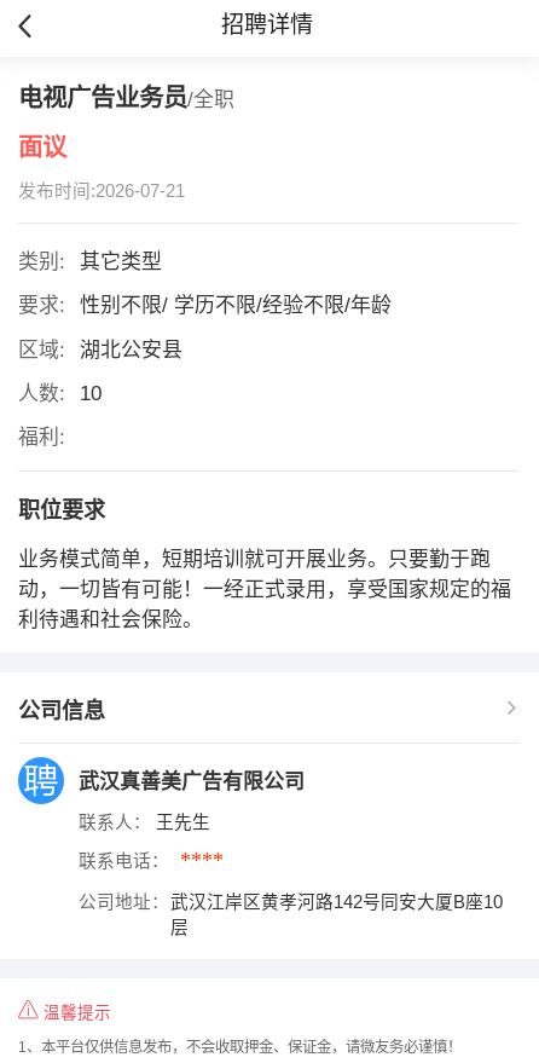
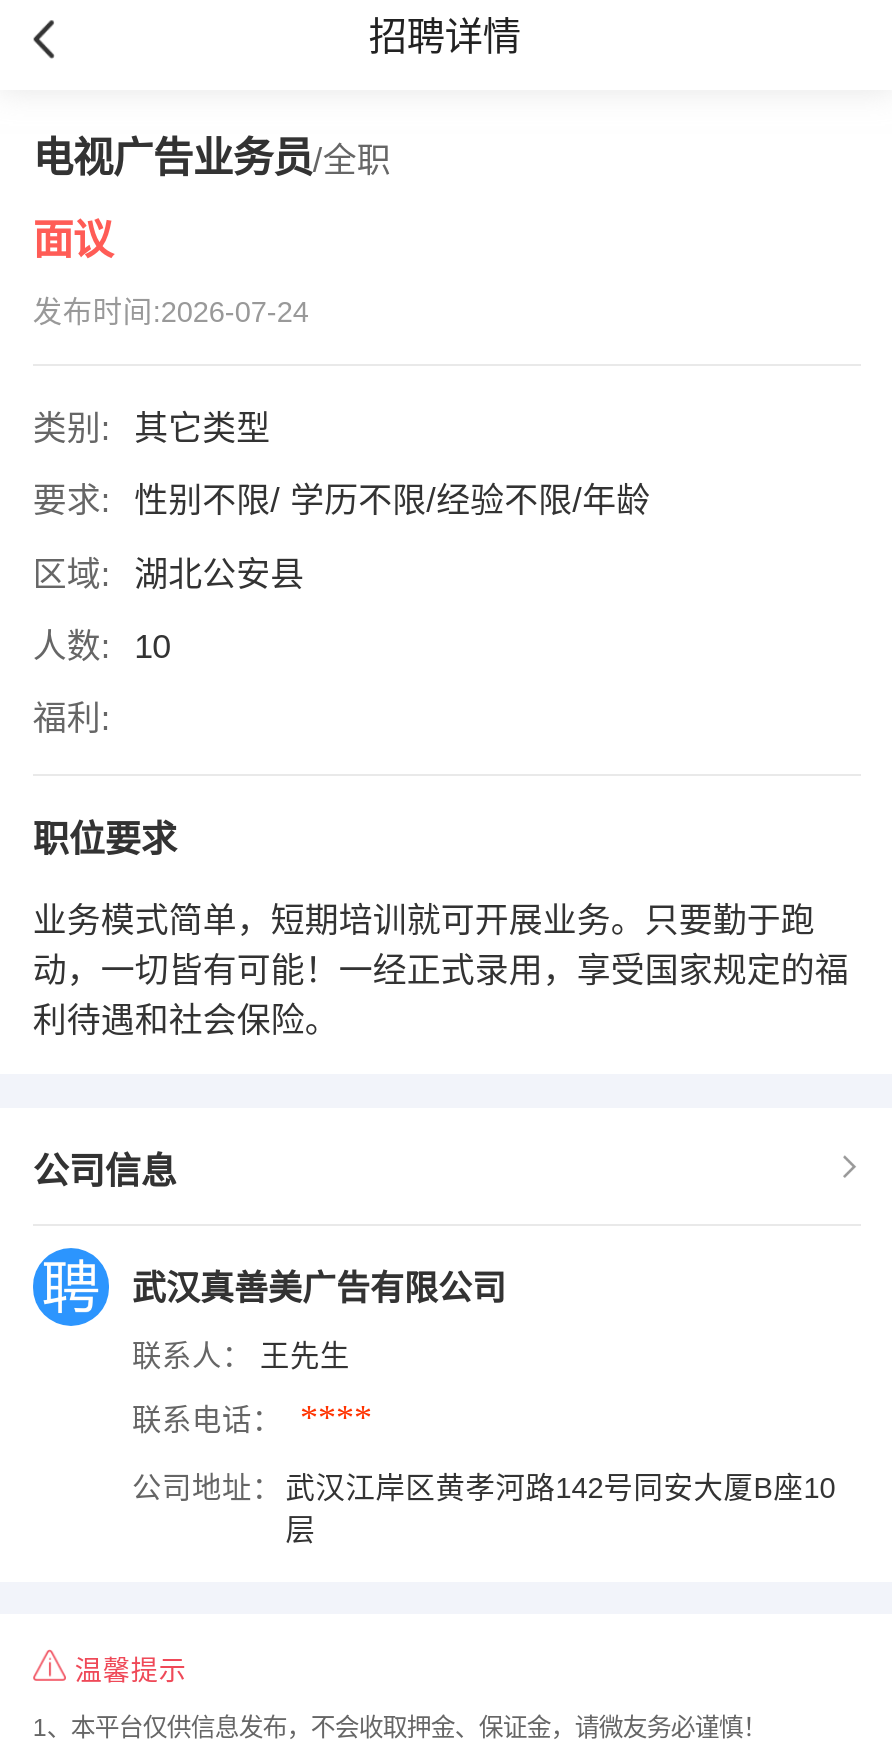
- 发布时间:2026-07-21
+ 发布时间:2026-07-24
